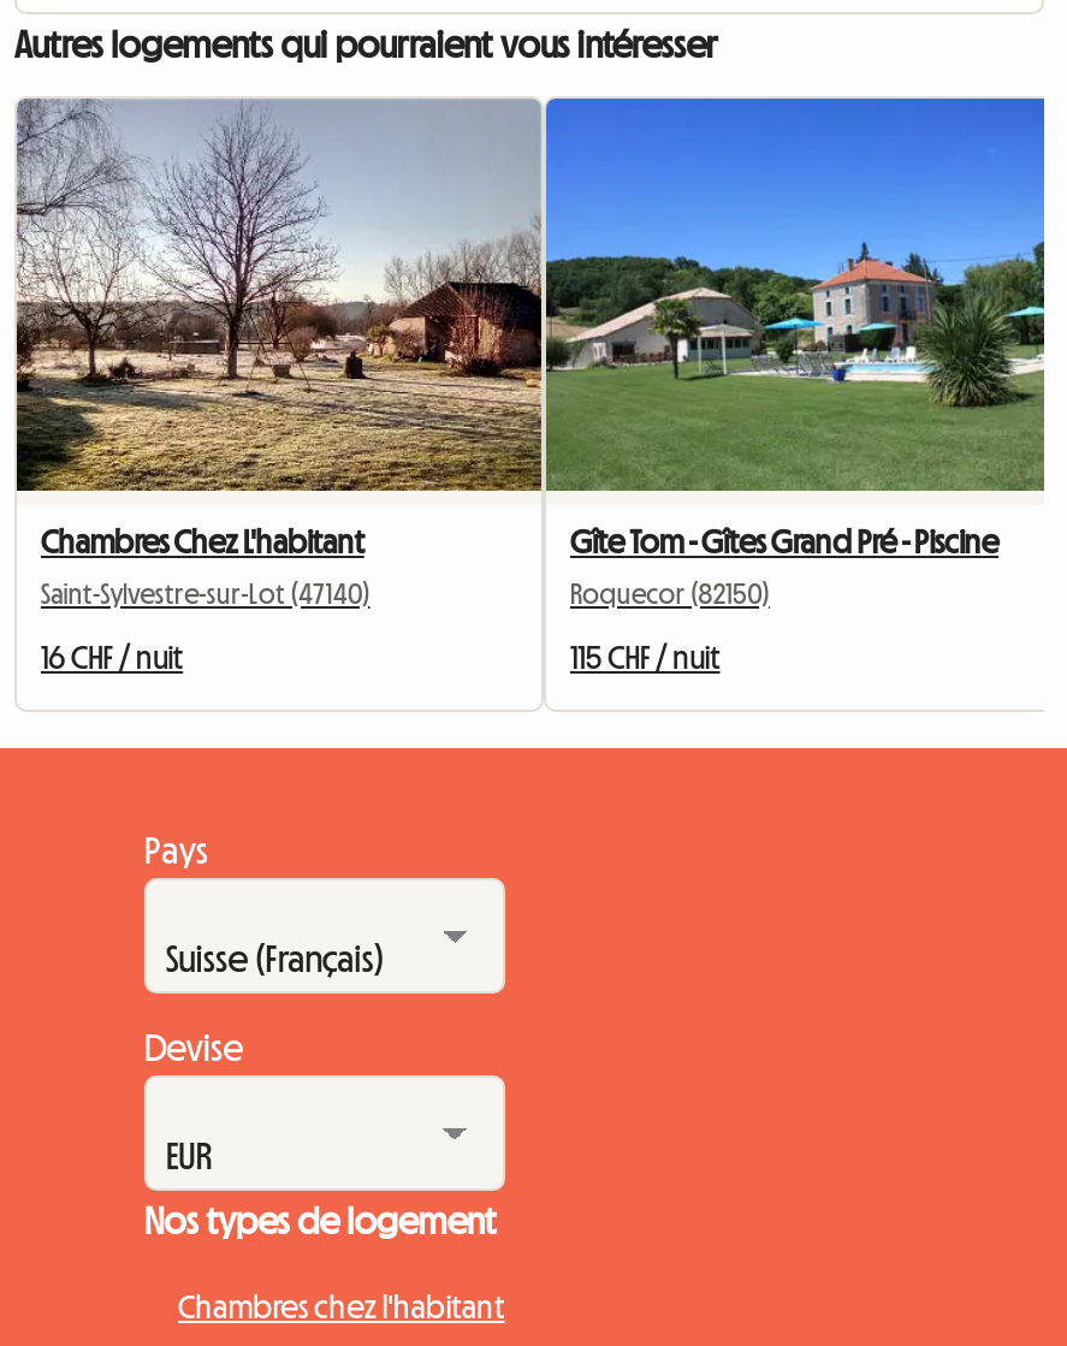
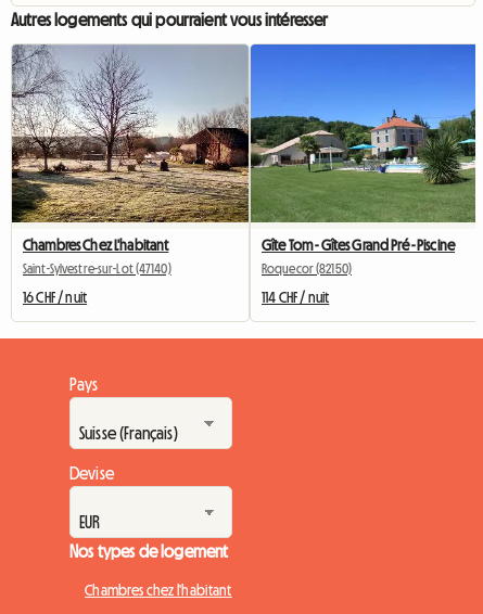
- 115 CHF / nuit
+ 114 CHF / nuit
